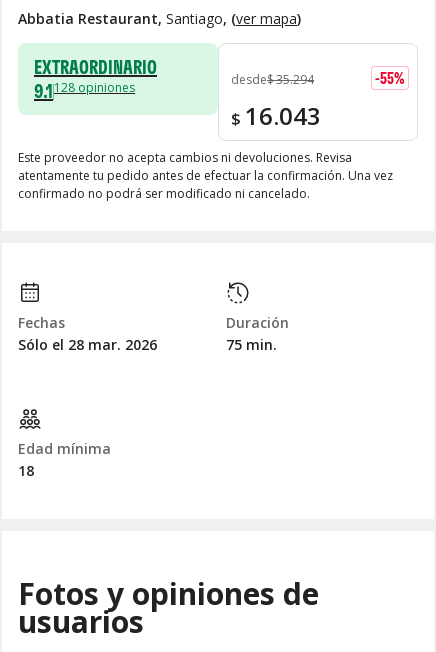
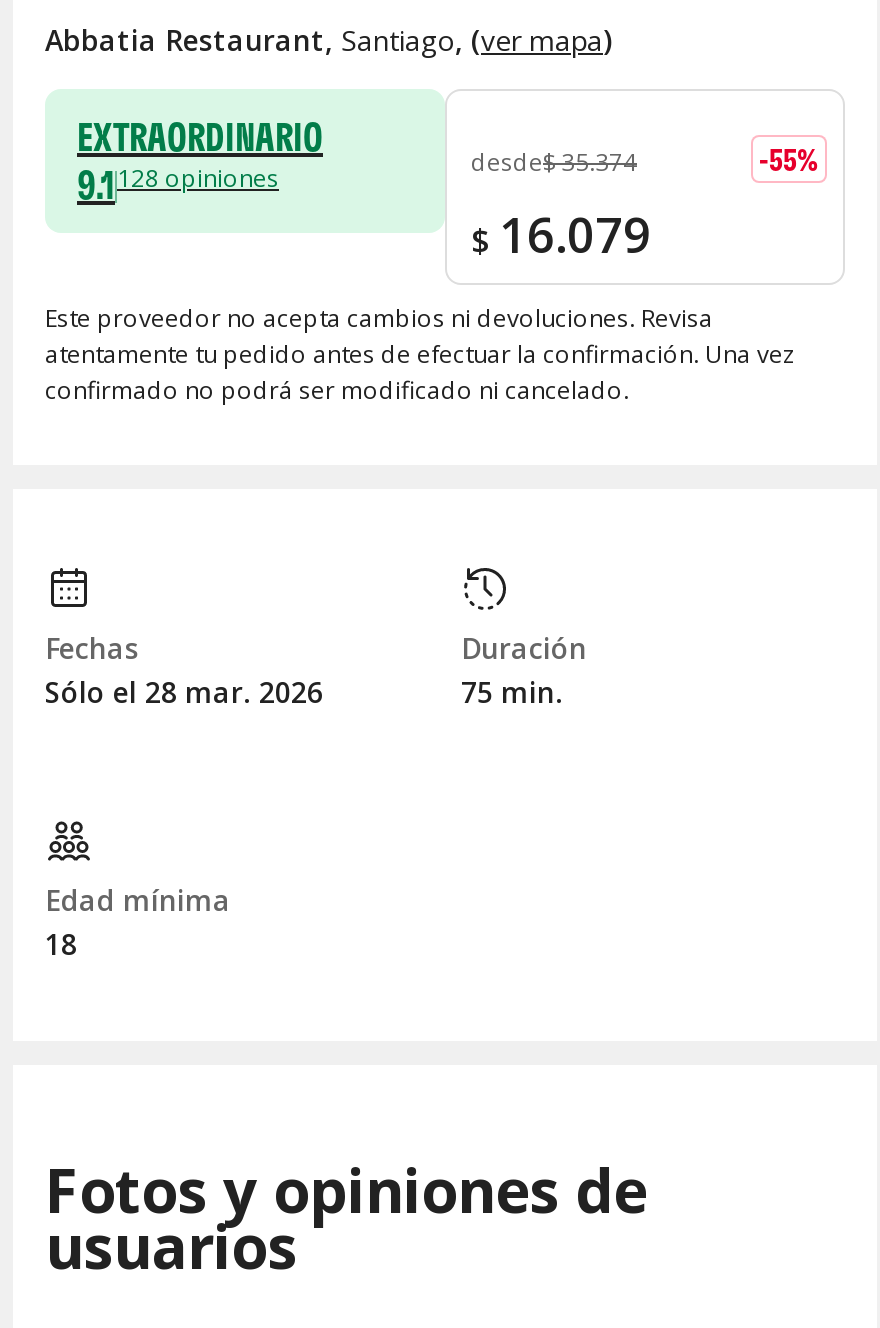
- desde$ 35.294
+ desde$ 35.374

- $ 16.043
+ $ 16.079
